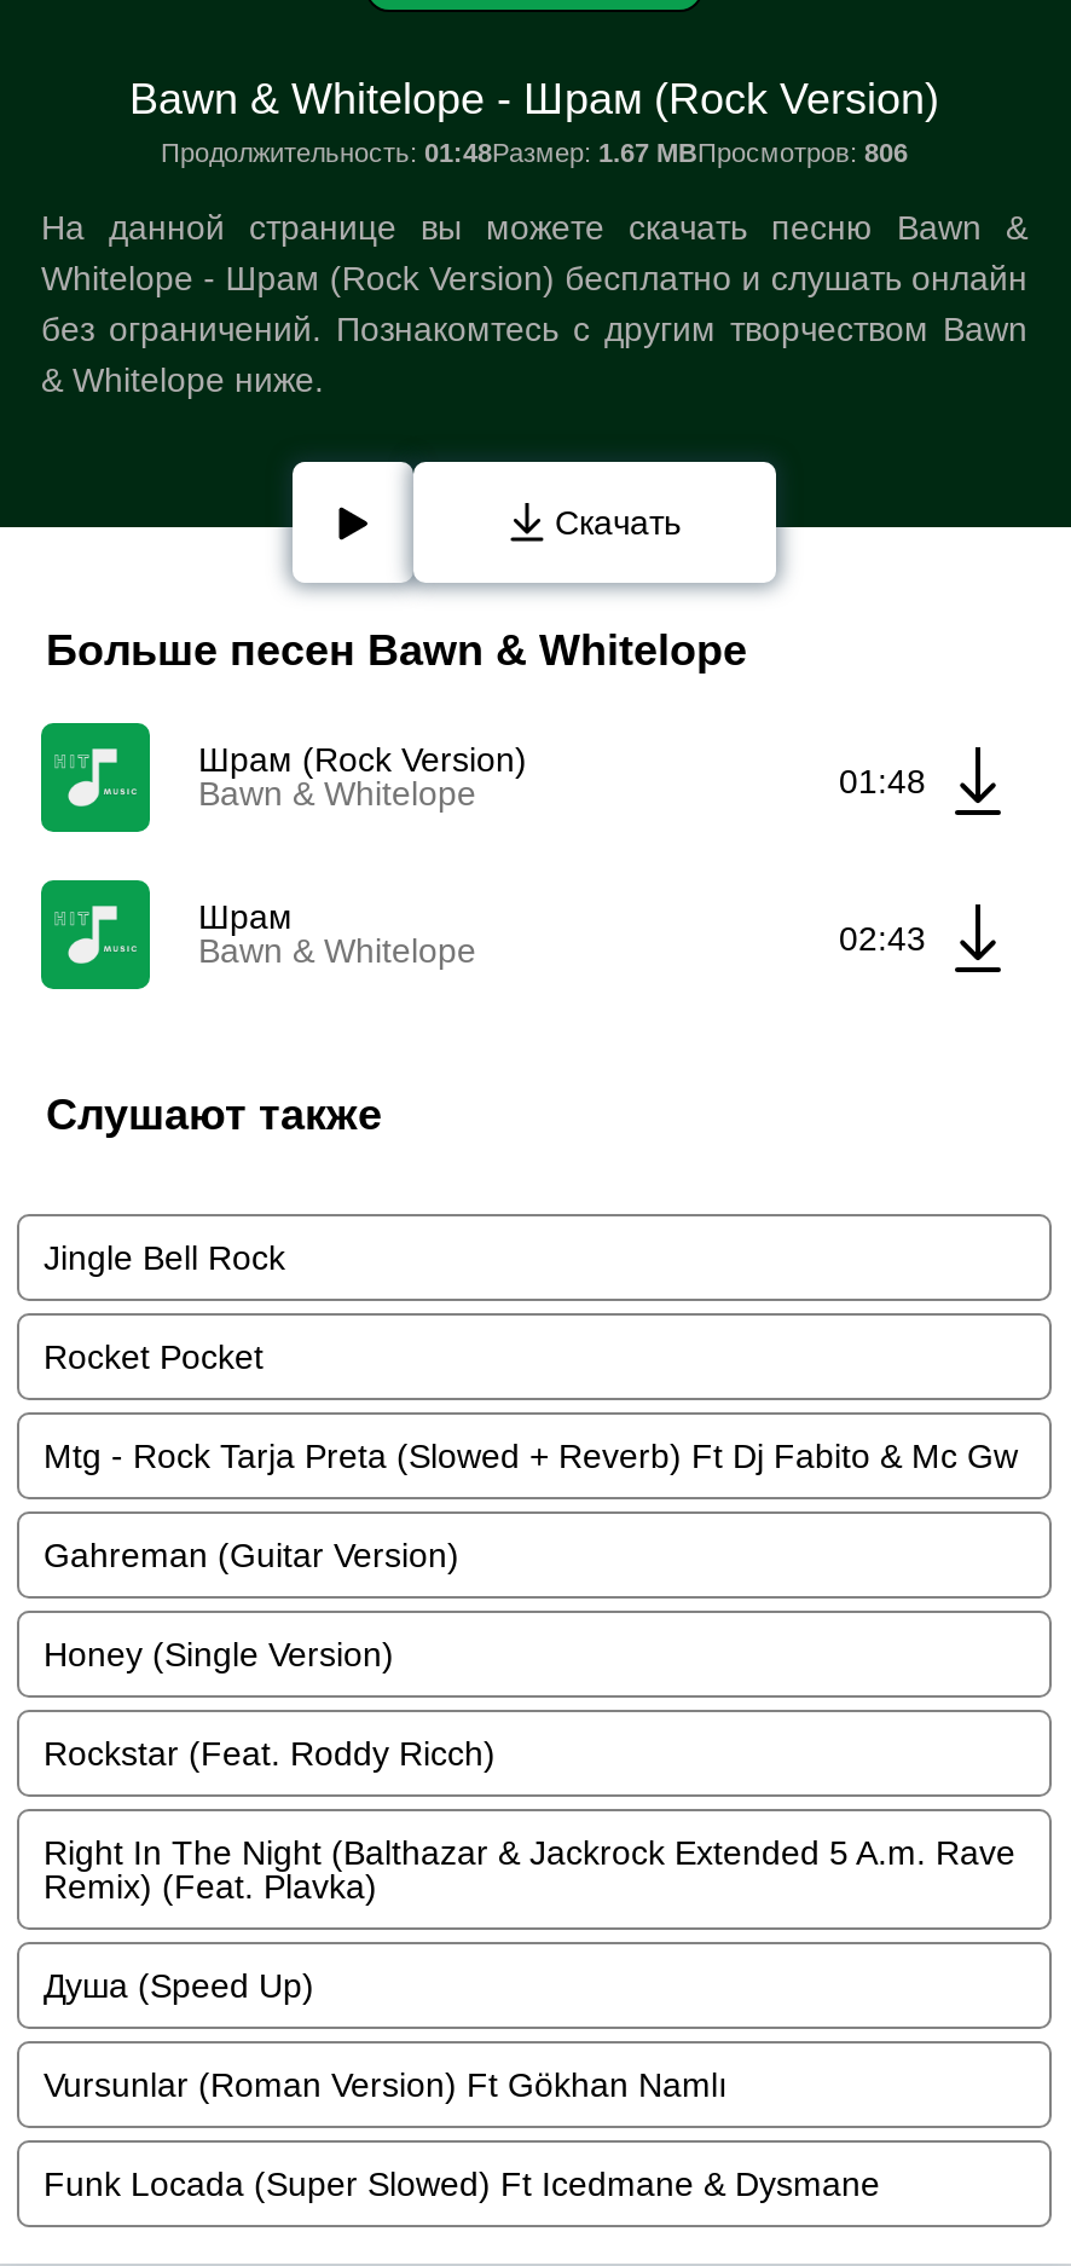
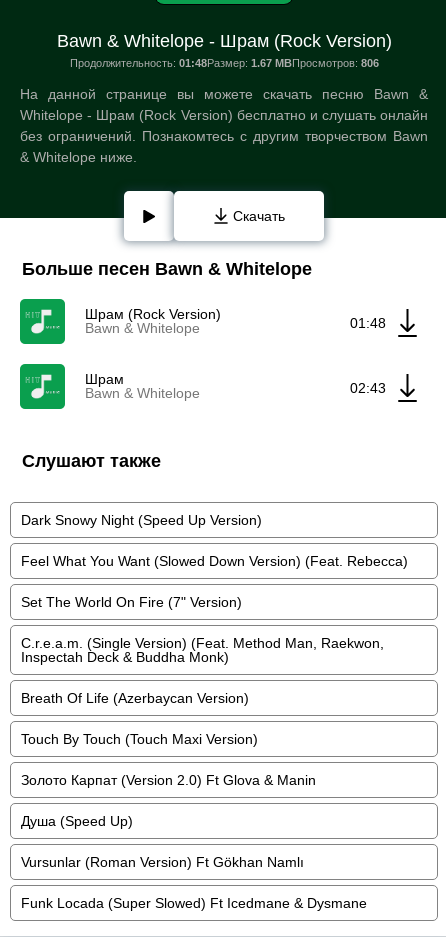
- Jingle Bell Rock
+ Dark Snowy Night (Speed Up Version)

- Rocket Pocket
+ Feel What You Want (Slowed Down Version) (Feat. Rebecca)

- Mtg - Rock Tarja Preta (Slowed + Reverb) Ft Dj Fabito & Mc Gw
+ Set The World On Fire (7" Version)

- Gahreman (Guitar Version)
+ C.r.e.a.m. (Single Version) (Feat. Method Man, Raekwon,
+ Inspectah Deck & Buddha Monk)

- Honey (Single Version)
+ Breath Of Life (Azerbaycan Version)

- Rockstar (Feat. Roddy Ricch)
+ Touch By Touch (Touch Maxi Version)

- Right In The Night (Balthazar & Jackrock Extended 5 A.m. Rave
- Remix) (Feat. Plavka)
+ Золото Карпат (Version 2.0) Ft Glova & Manin
